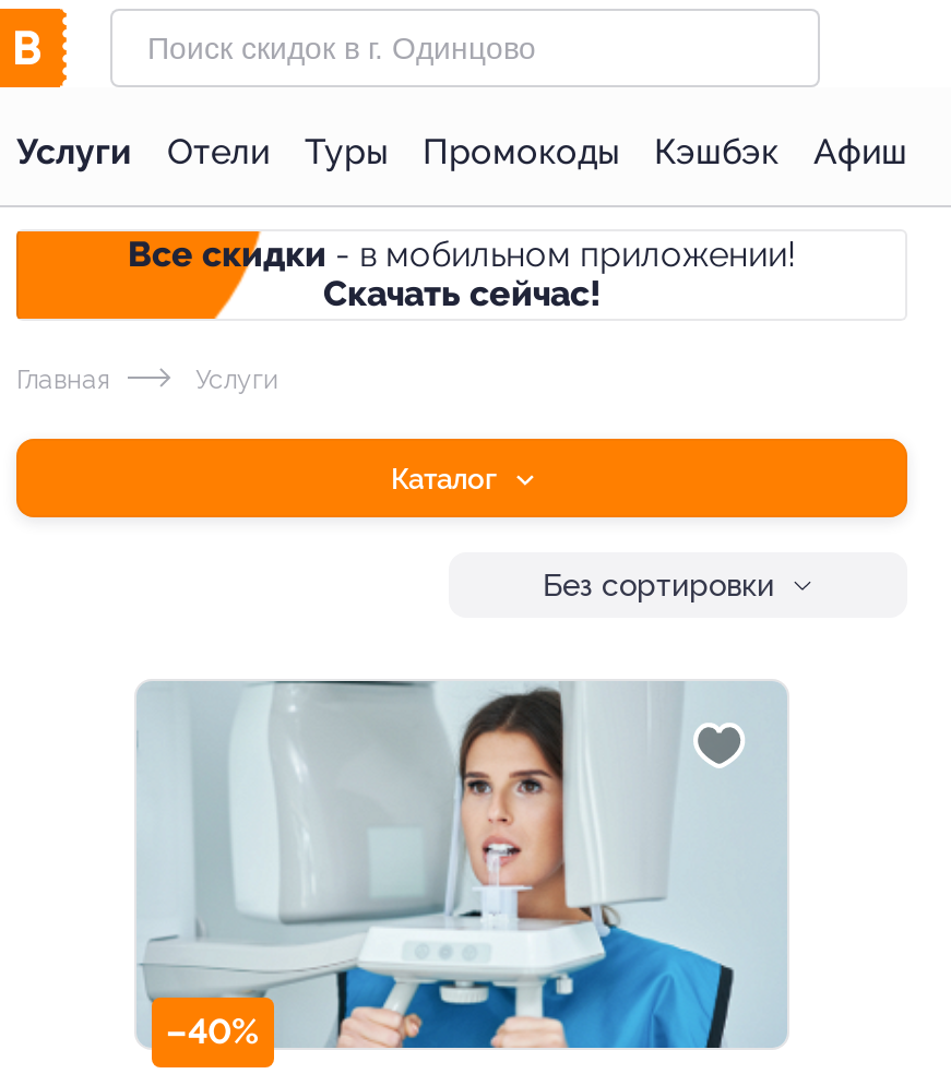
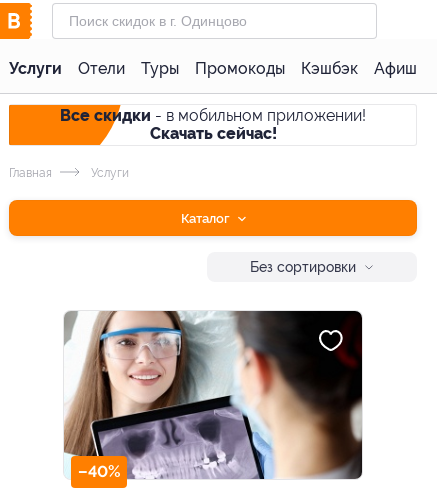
- [image]
+ [image]
